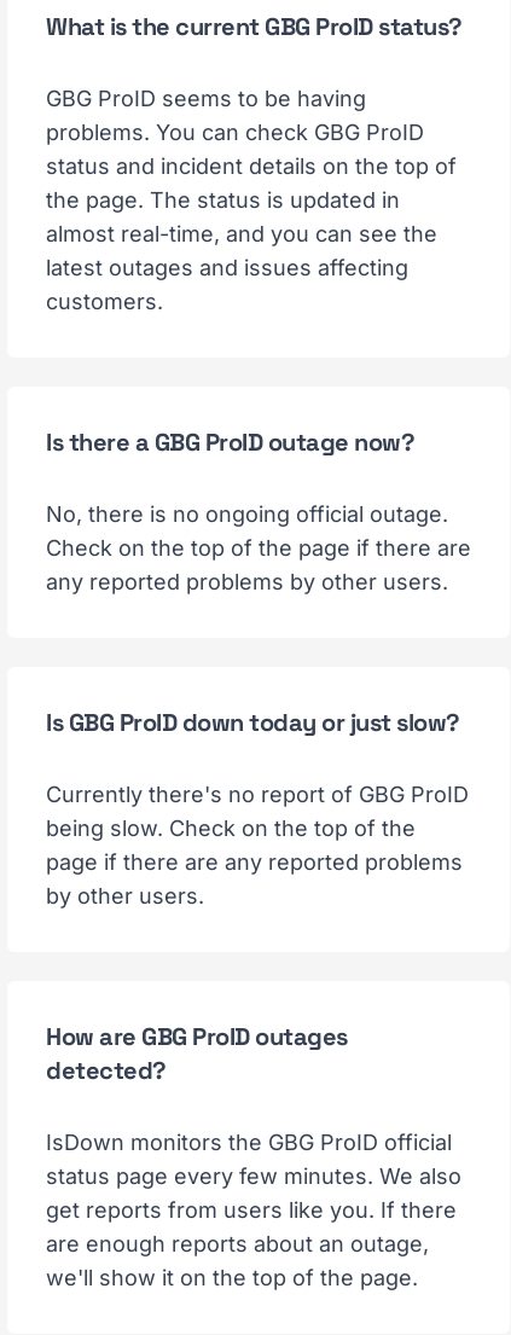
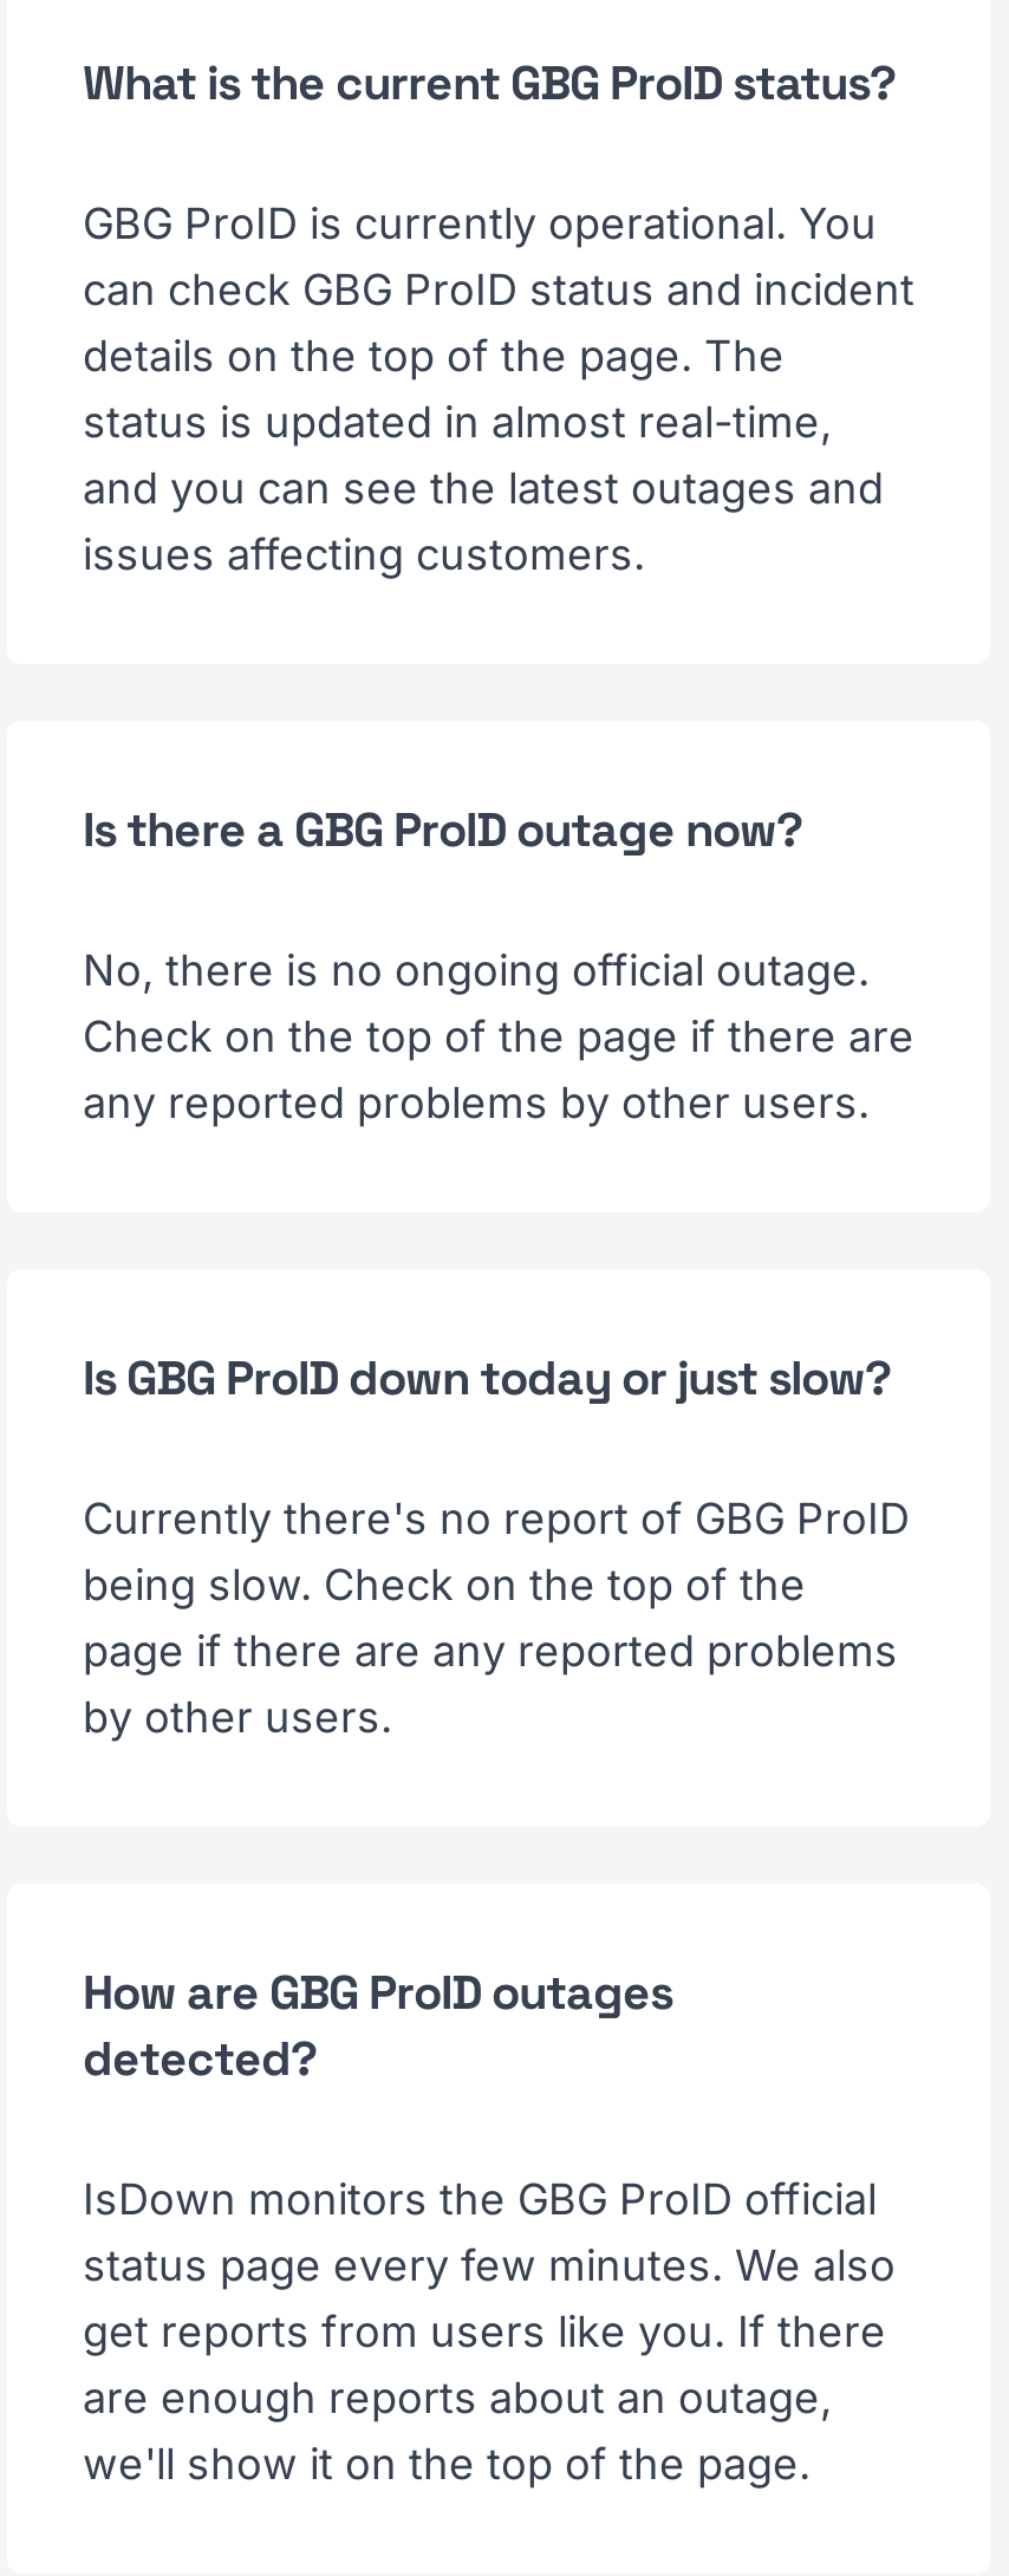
- GBG ProID seems to be having
- problems. You can check GBG ProID
- status and incident details on the top of
- the page. The status is updated in
- almost real-time, and you can see the
- latest outages and issues affecting
- customers.
+ GBG ProID is currently operational. You
+ can check GBG ProID status and incident
+ details on the top of the page. The
+ status is updated in almost real-time,
+ and you can see the latest outages and
+ issues affecting customers.
